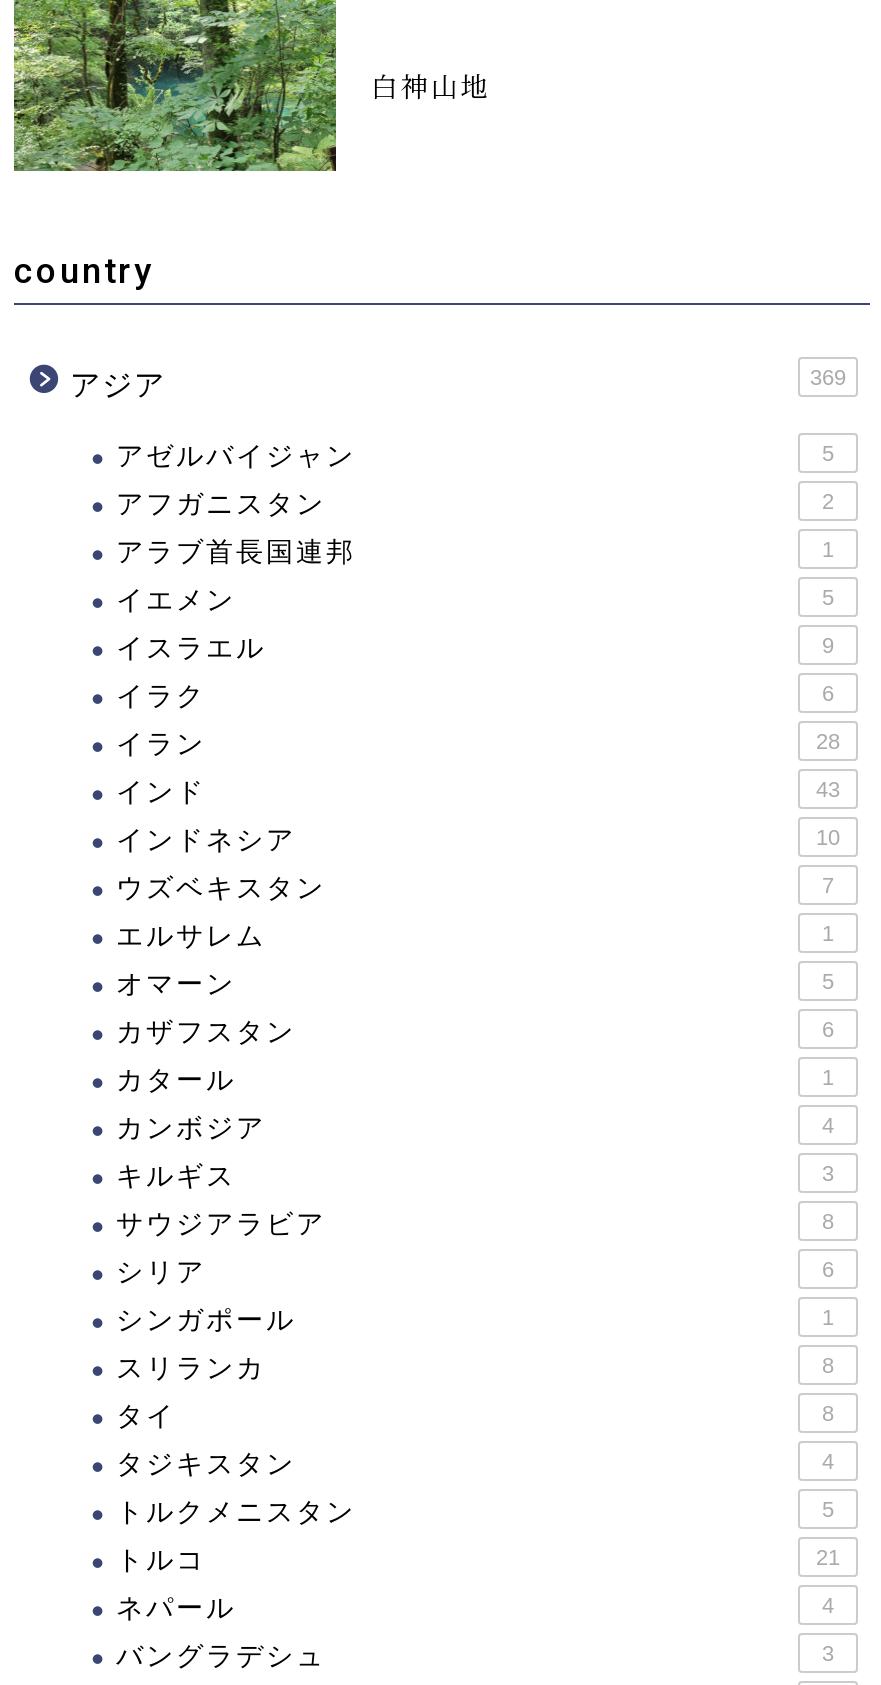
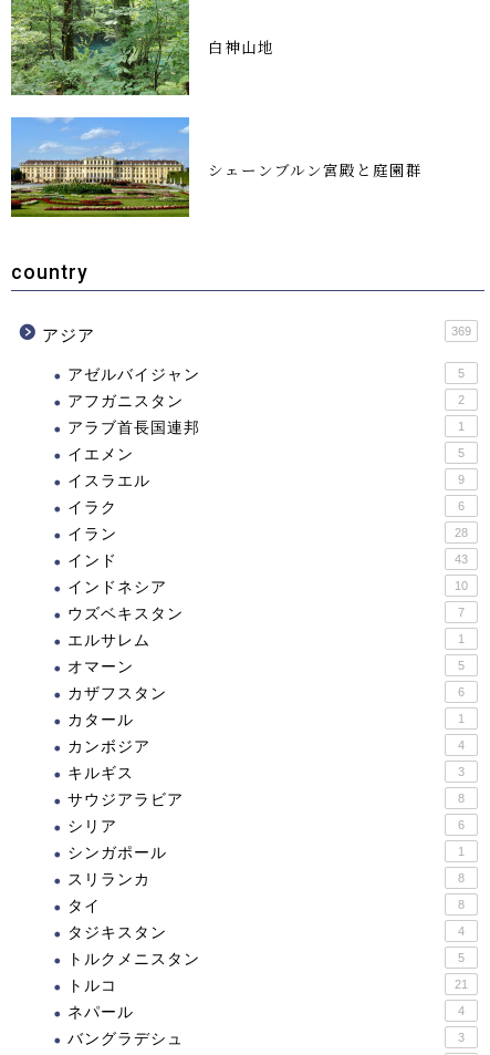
+ [image]
+ シェーンブルン宮殿と庭園群
